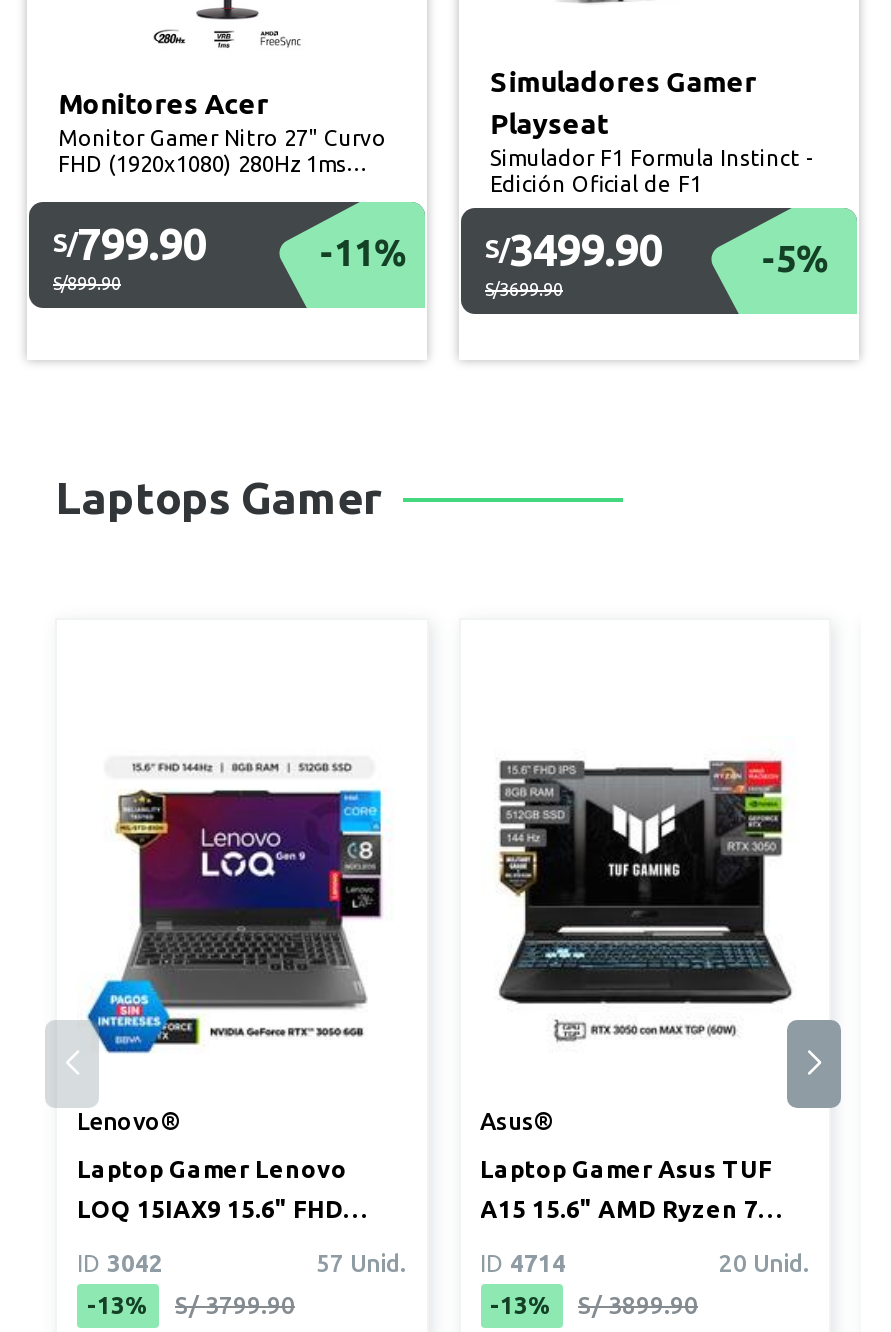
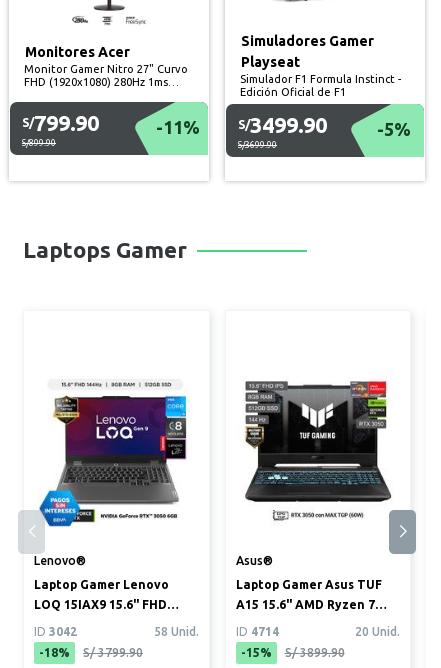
- 57 Unid.
+ 58 Unid.

- -13% S/ 3799.90
+ -18% S/ 3799.90

- -13% S/ 3899.90
+ -15% S/ 3899.90
